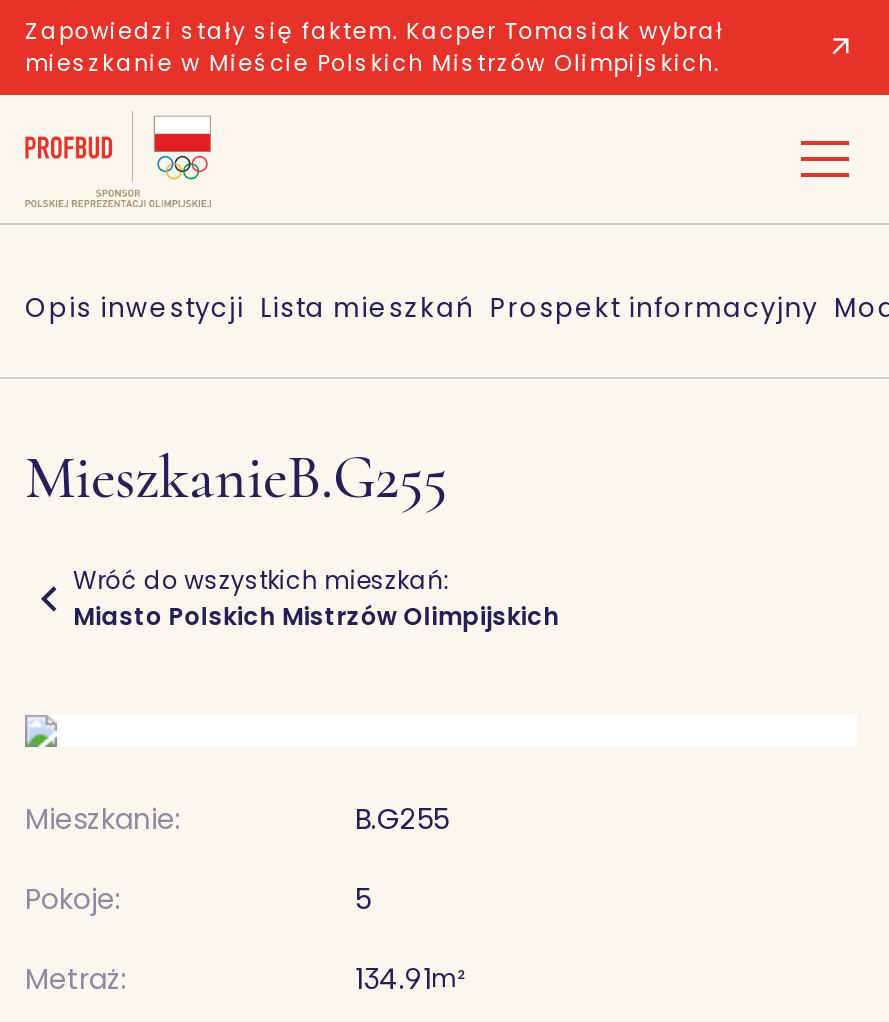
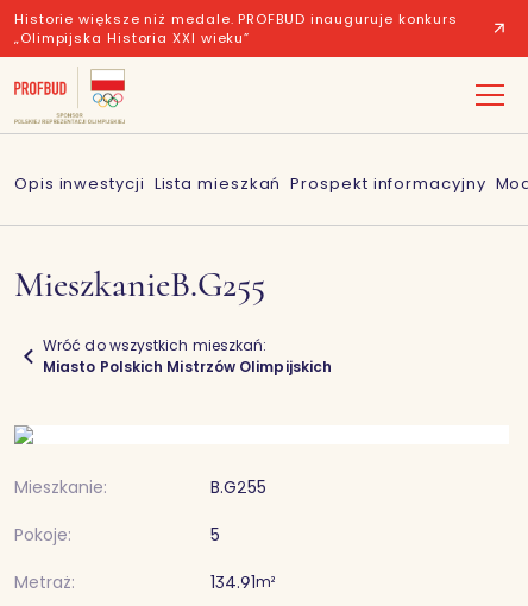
- Zapowiedzi stały się faktem. Kacper Tomasiak wybrał
- mieszkanie w Mieście Polskich Mistrzów Olimpijskich.
+ Historie większe niż medale. PROFBUD inauguruje konkurs
+ „Olimpijska Historia XXI wieku”
